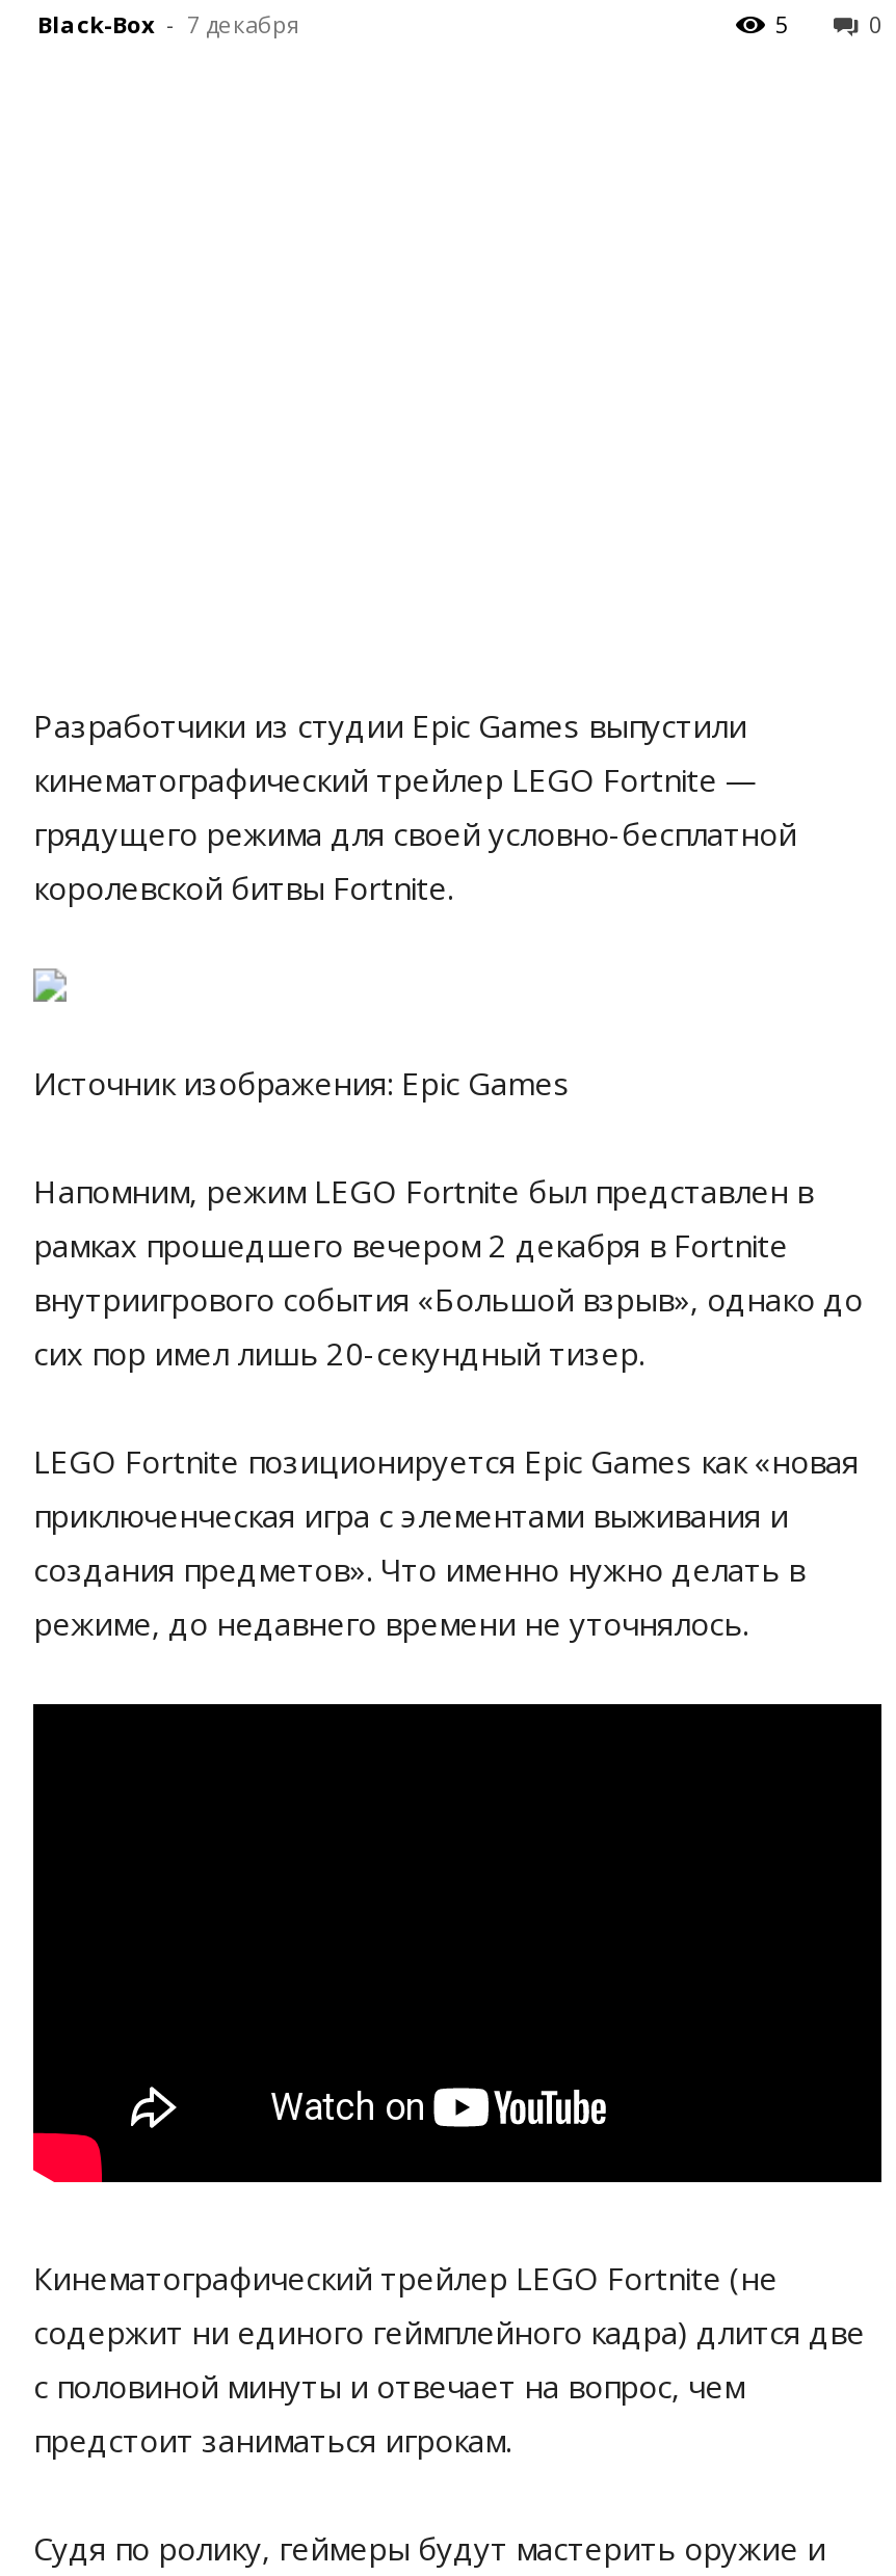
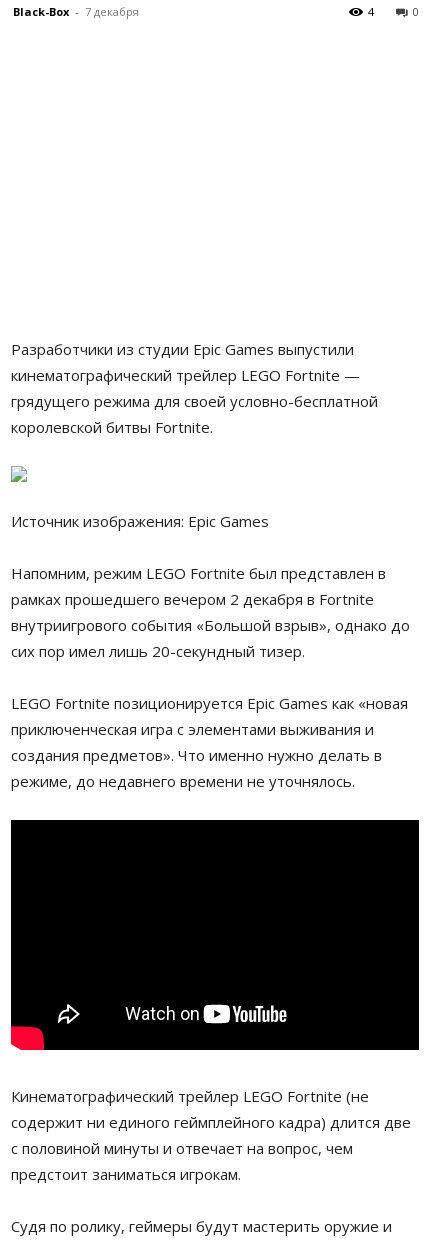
- 5
+ 4
